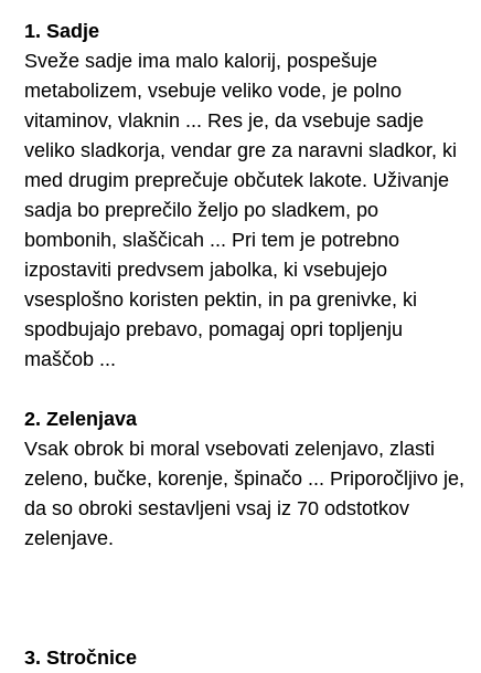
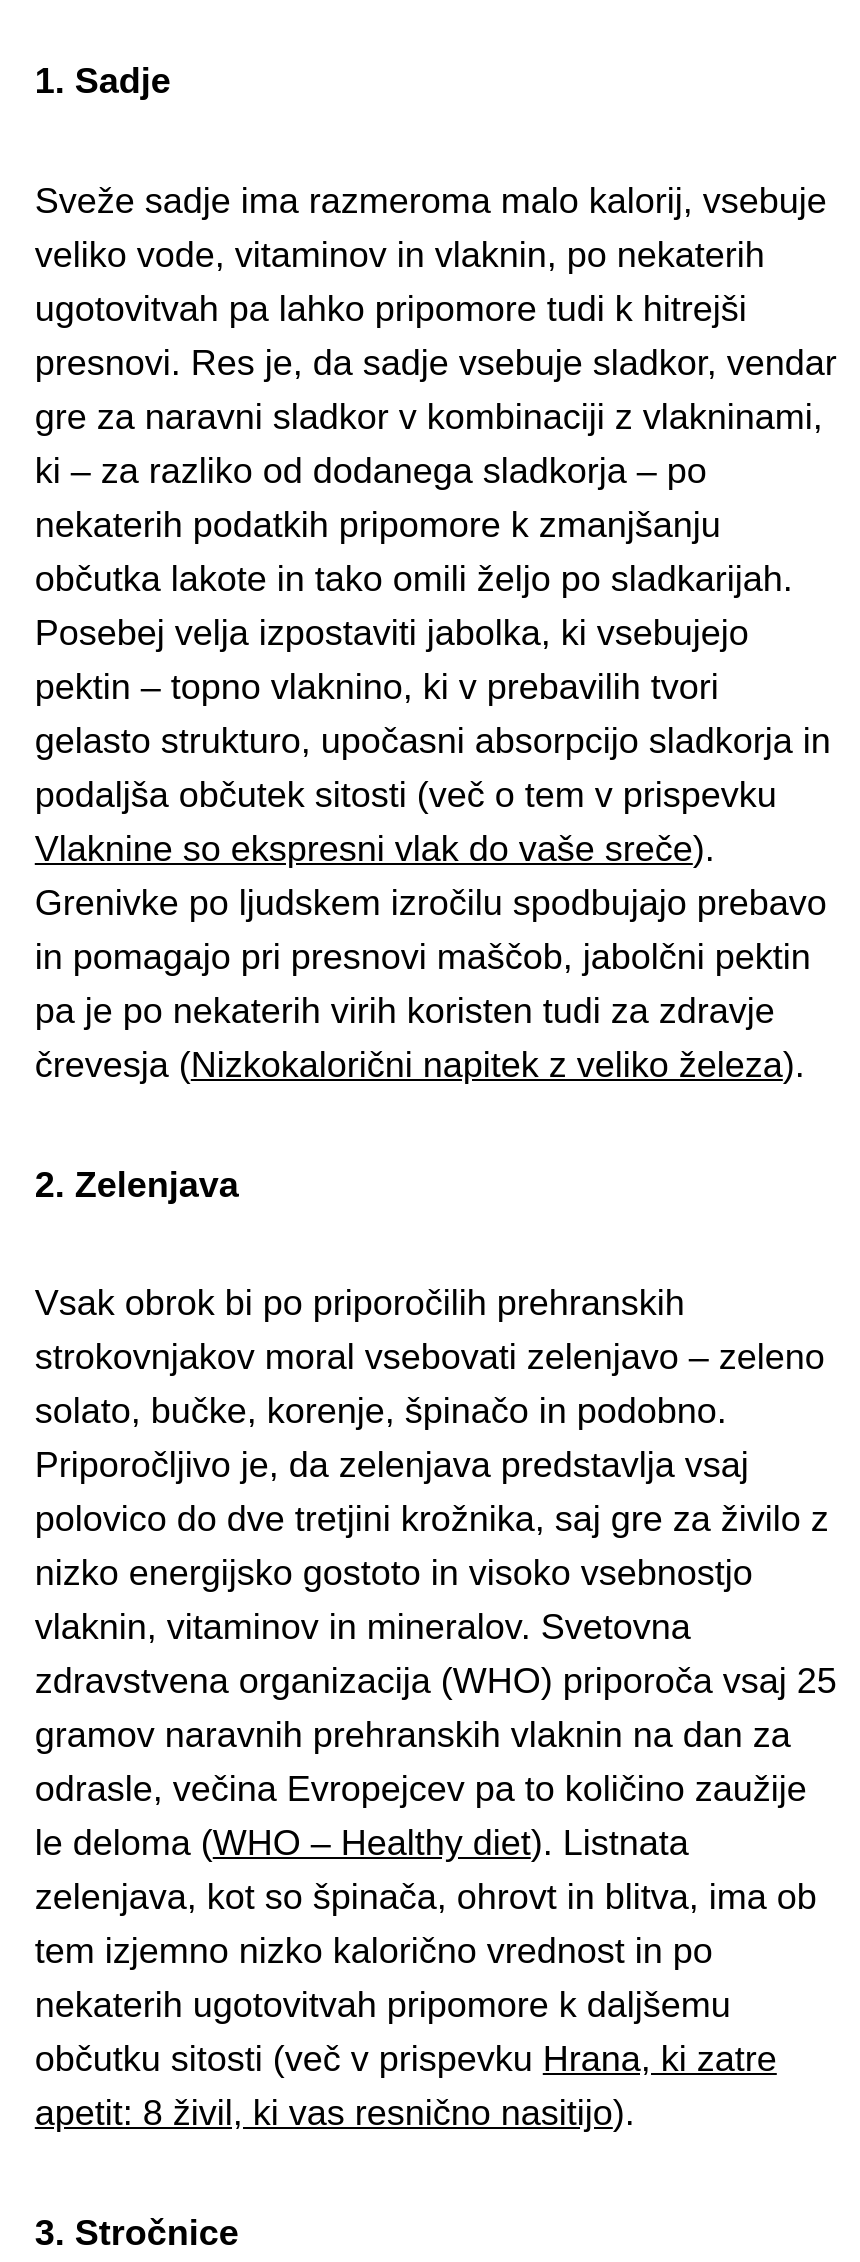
- Sveže sadje ima malo kalorij, pospešuje
- metabolizem, vsebuje veliko vode, je polno
- vitaminov, vlaknin ... Res je, da vsebuje sadje
- veliko sladkorja, vendar gre za naravni sladkor, ki
- med drugim preprečuje občutek lakote. Uživanje
- sadja bo preprečilo željo po sladkem, po
- bombonih, slaščicah ... Pri tem je potrebno
- izpostaviti predvsem jabolka, ki vsebujejo
- vsesplošno koristen pektin, in pa grenivke, ki
- spodbujajo prebavo, pomagaj opri topljenju
- maščob ...
+ Sveže sadje ima razmeroma malo kalorij, vsebuje
+ veliko vode, vitaminov in vlaknin, po nekaterih
+ ugotovitvah pa lahko pripomore tudi k hitrejši
+ presnovi. Res je, da sadje vsebuje sladkor, vendar
+ gre za naravni sladkor v kombinaciji z vlakninami,
+ ki – za razliko od dodanega sladkorja – po
+ nekaterih podatkih pripomore k zmanjšanju
+ občutka lakote in tako omili željo po sladkarijah.
+ Posebej velja izpostaviti jabolka, ki vsebujejo
+ pektin – topno vlaknino, ki v prebavilih tvori
+ gelasto strukturo, upočasni absorpcijo sladkorja in
+ podaljša občutek sitosti (več o tem v prispevku
+ Vlaknine so ekspresni vlak do vaše sreče).
+ Grenivke po ljudskem izročilu spodbujajo prebavo
+ in pomagajo pri presnovi maščob, jabolčni pektin
+ pa je po nekaterih virih koristen tudi za zdravje
+ črevesja (Nizkokalorični napitek z veliko železa).

- Vsak obrok bi moral vsebovati zelenjavo, zlasti
- zeleno, bučke, korenje, špinačo ... Priporočljivo je,
- da so obroki sestavljeni vsaj iz 70 odstotkov
- zelenjave.
+ Vsak obrok bi po priporočilih prehranskih
+ strokovnjakov moral vsebovati zelenjavo – zeleno
+ solato, bučke, korenje, špinačo in podobno.
+ Priporočljivo je, da zelenjava predstavlja vsaj
+ polovico do dve tretjini krožnika, saj gre za živilo z
+ nizko energijsko gostoto in visoko vsebnostjo
+ vlaknin, vitaminov in mineralov. Svetovna
+ zdravstvena organizacija (WHO) priporoča vsaj 25
+ gramov naravnih prehranskih vlaknin na dan za
+ odrasle, večina Evropejcev pa to količino zaužije
+ le deloma (WHO – Healthy diet). Listnata
+ zelenjava, kot so špinača, ohrovt in blitva, ima ob
+ tem izjemno nizko kalorično vrednost in po
+ nekaterih ugotovitvah pripomore k daljšemu
+ občutku sitosti (več v prispevku Hrana, ki zatre
+ apetit: 8 živil, ki vas resnično nasitijo).
